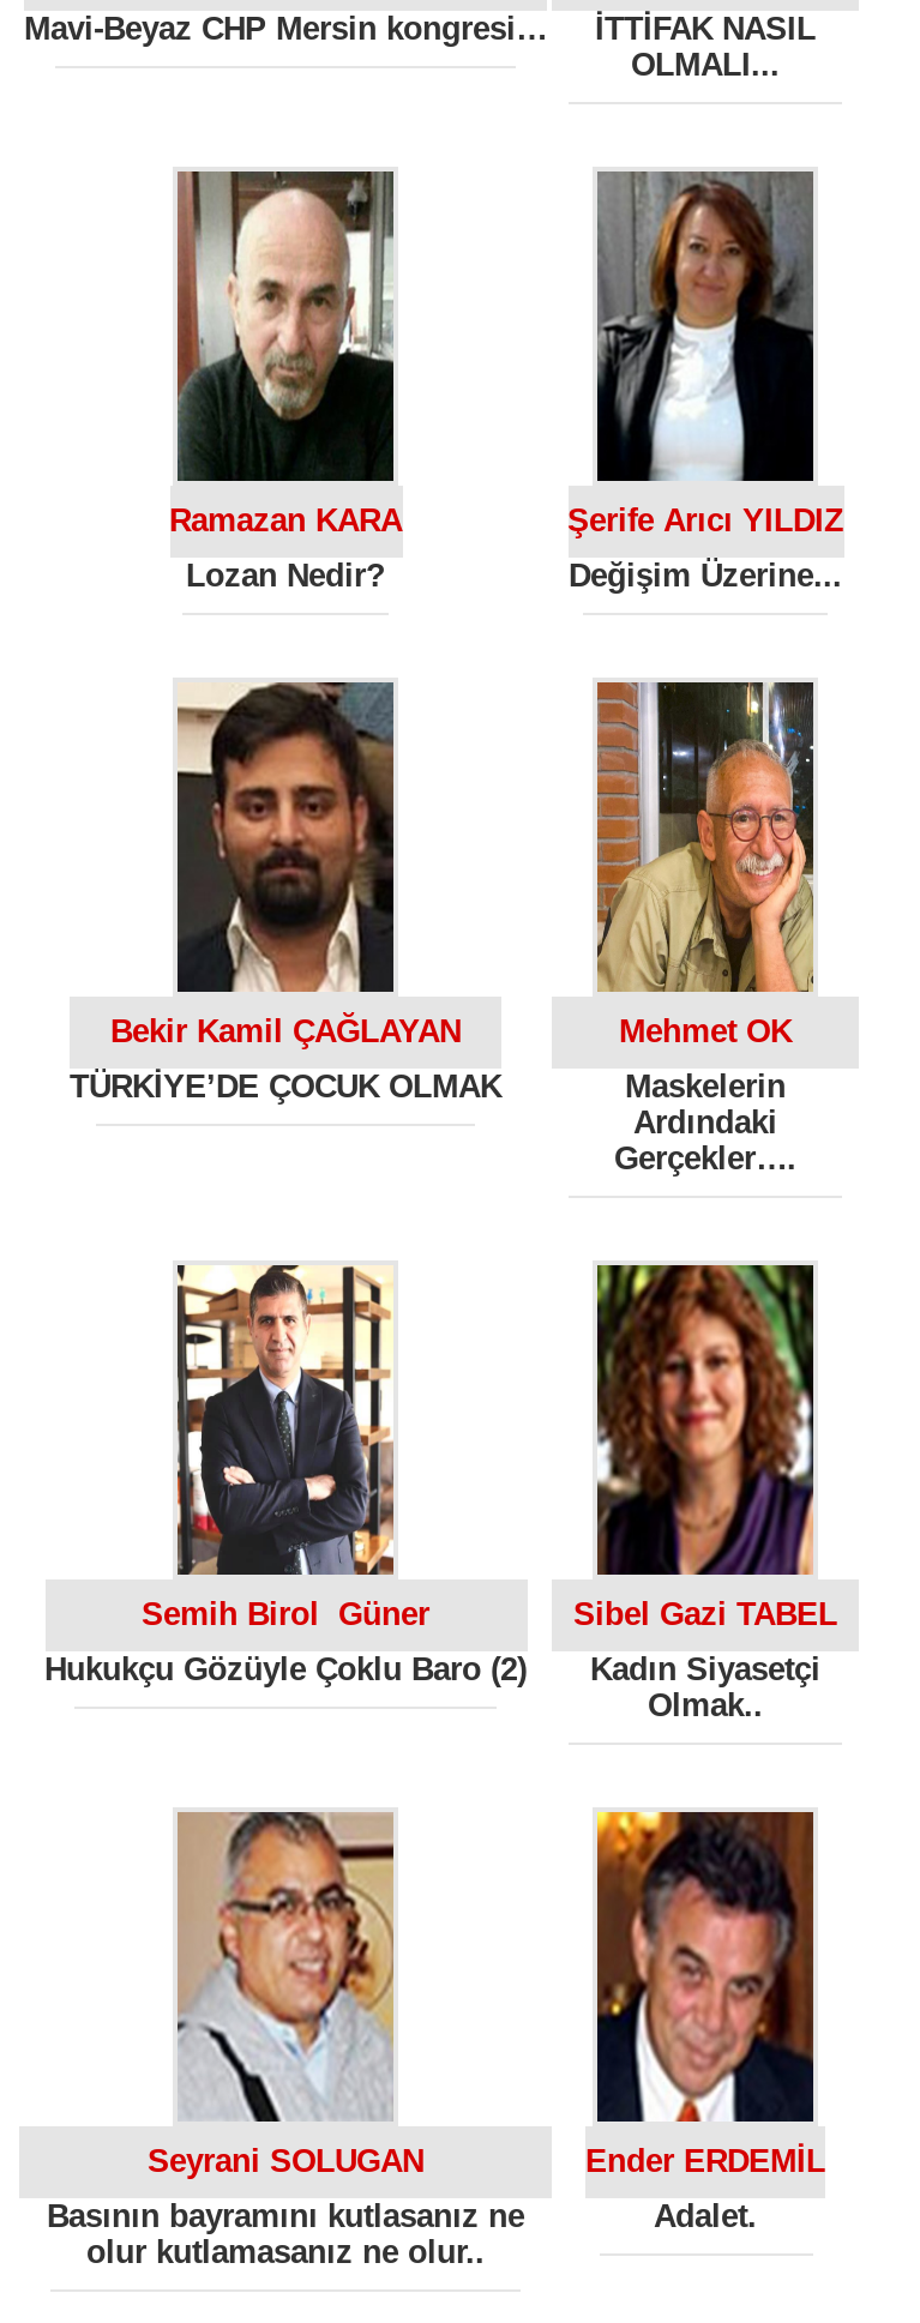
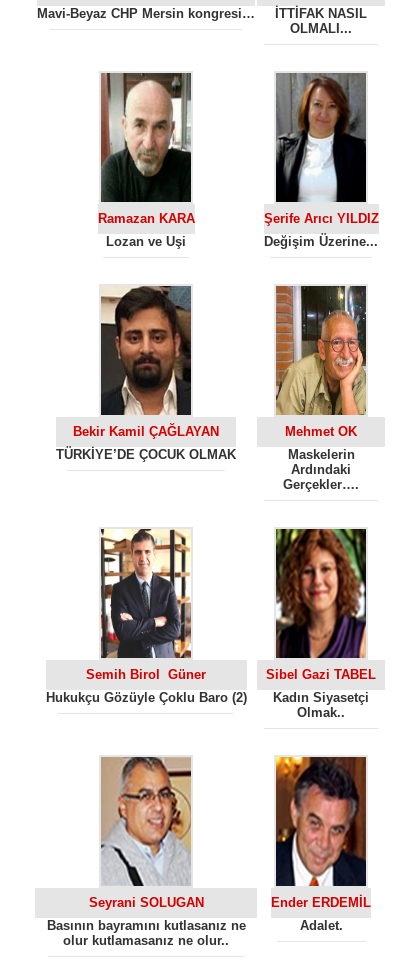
- Lozan Nedir?
+ Lozan ve Uşi
